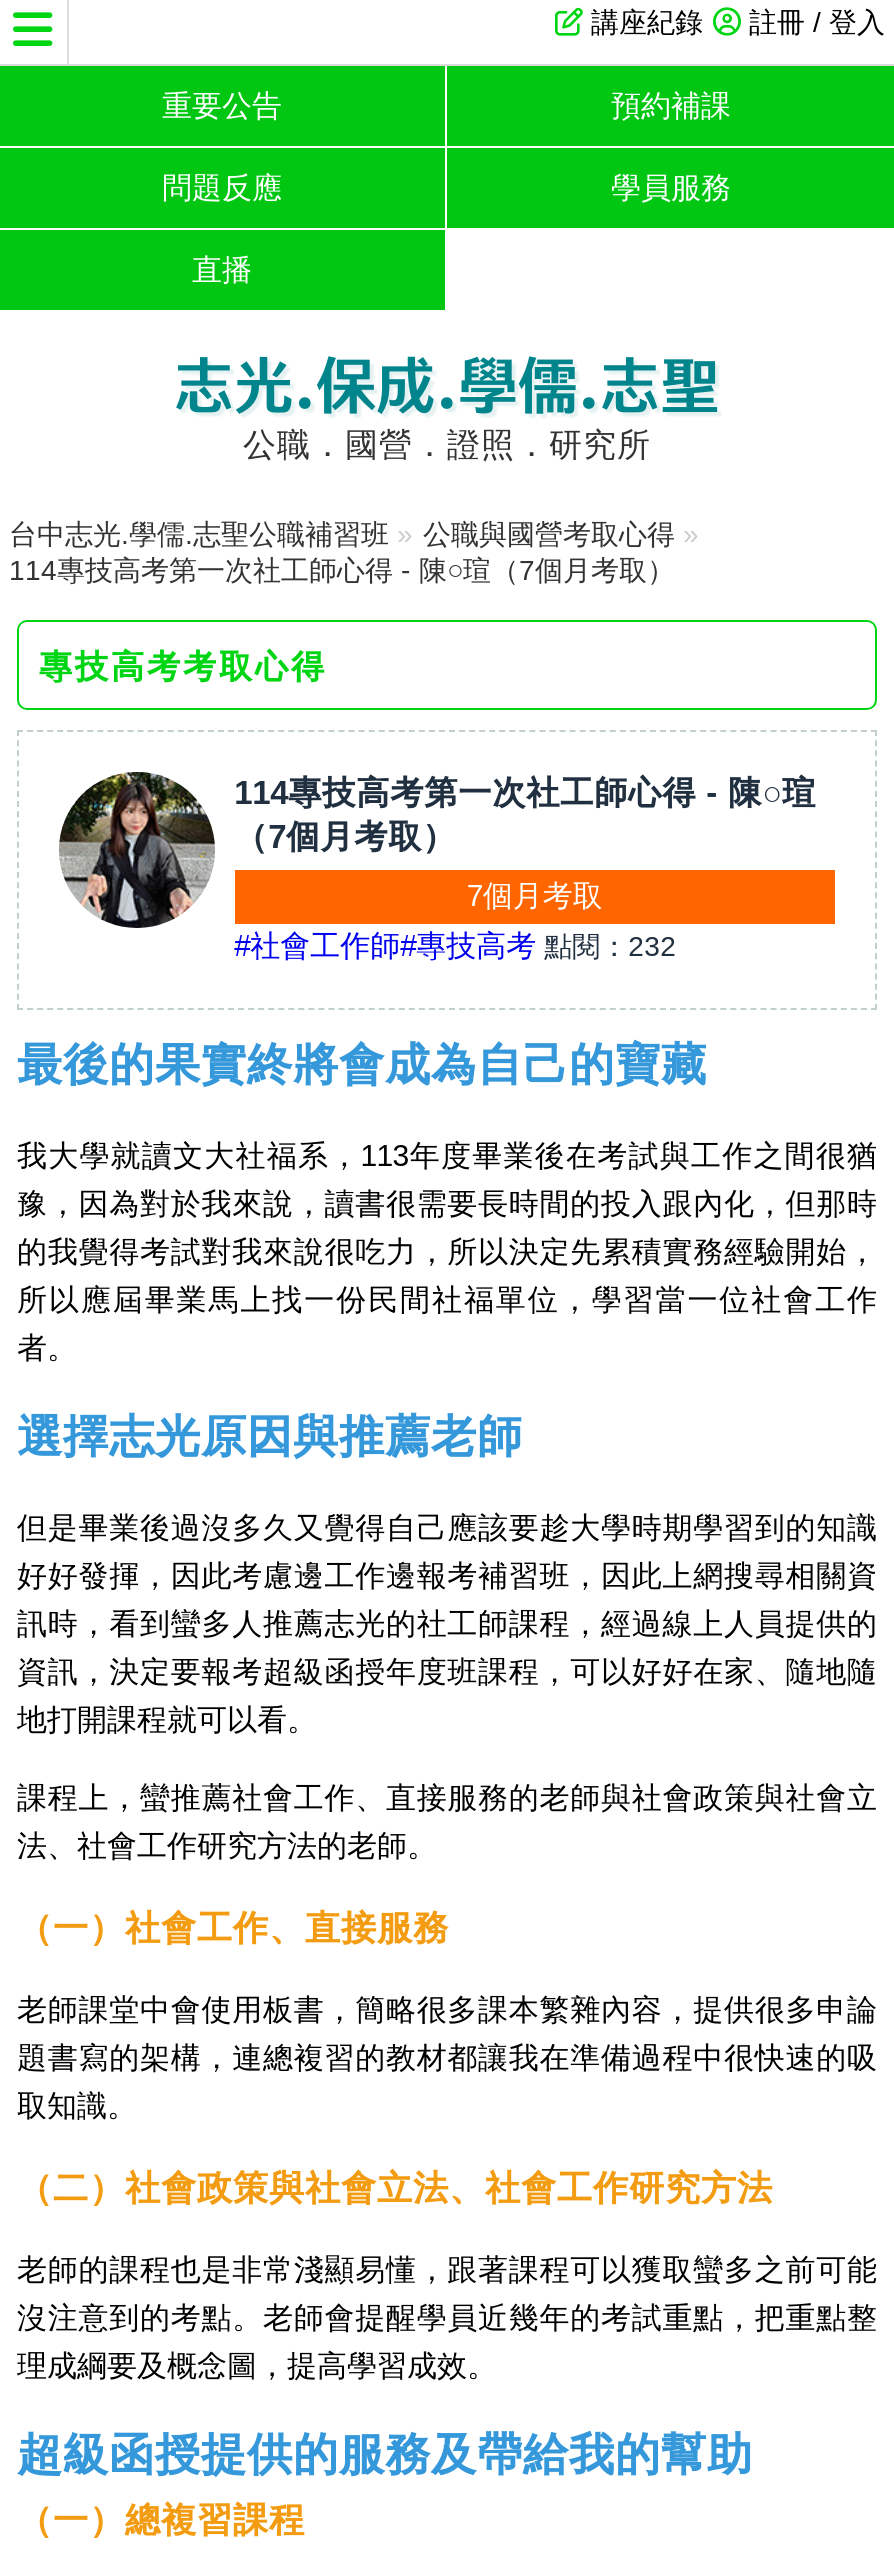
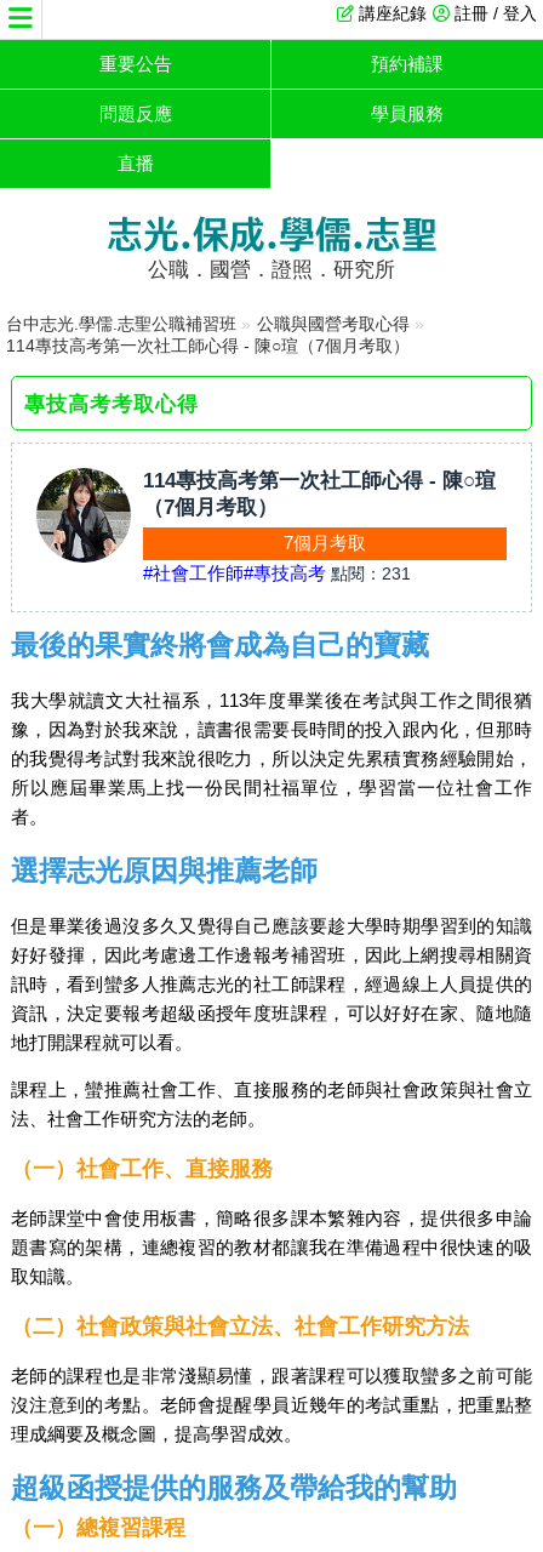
- #社會工作師#專技高考 點閱：232
+ #社會工作師#專技高考 點閱：231
